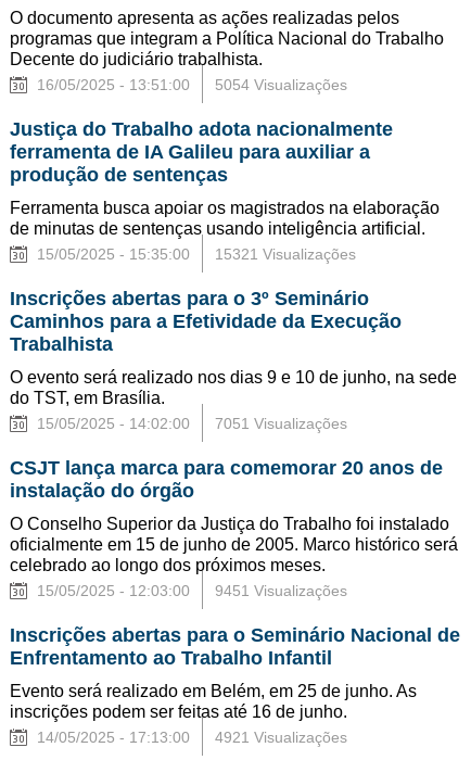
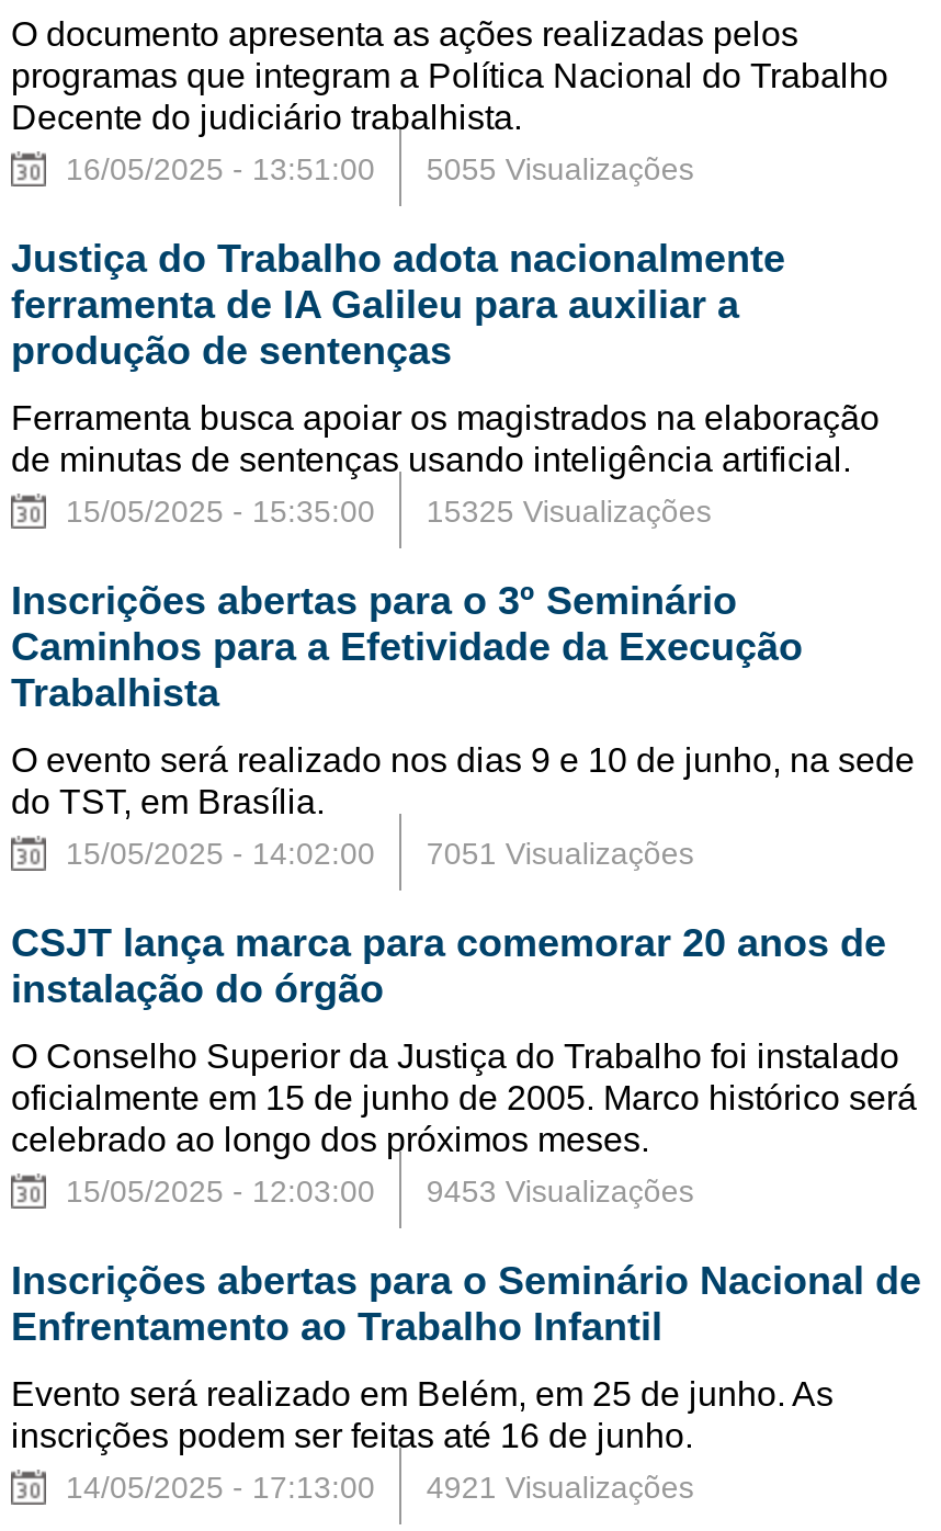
- 5054 Visualizações
+ 5055 Visualizações

- 15321 Visualizações
+ 15325 Visualizações

- 9451 Visualizações
+ 9453 Visualizações
